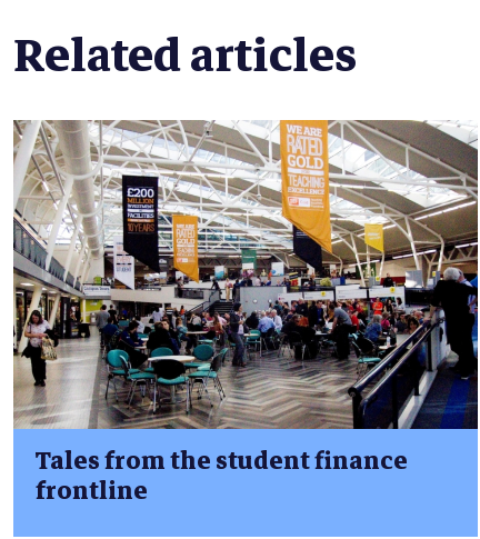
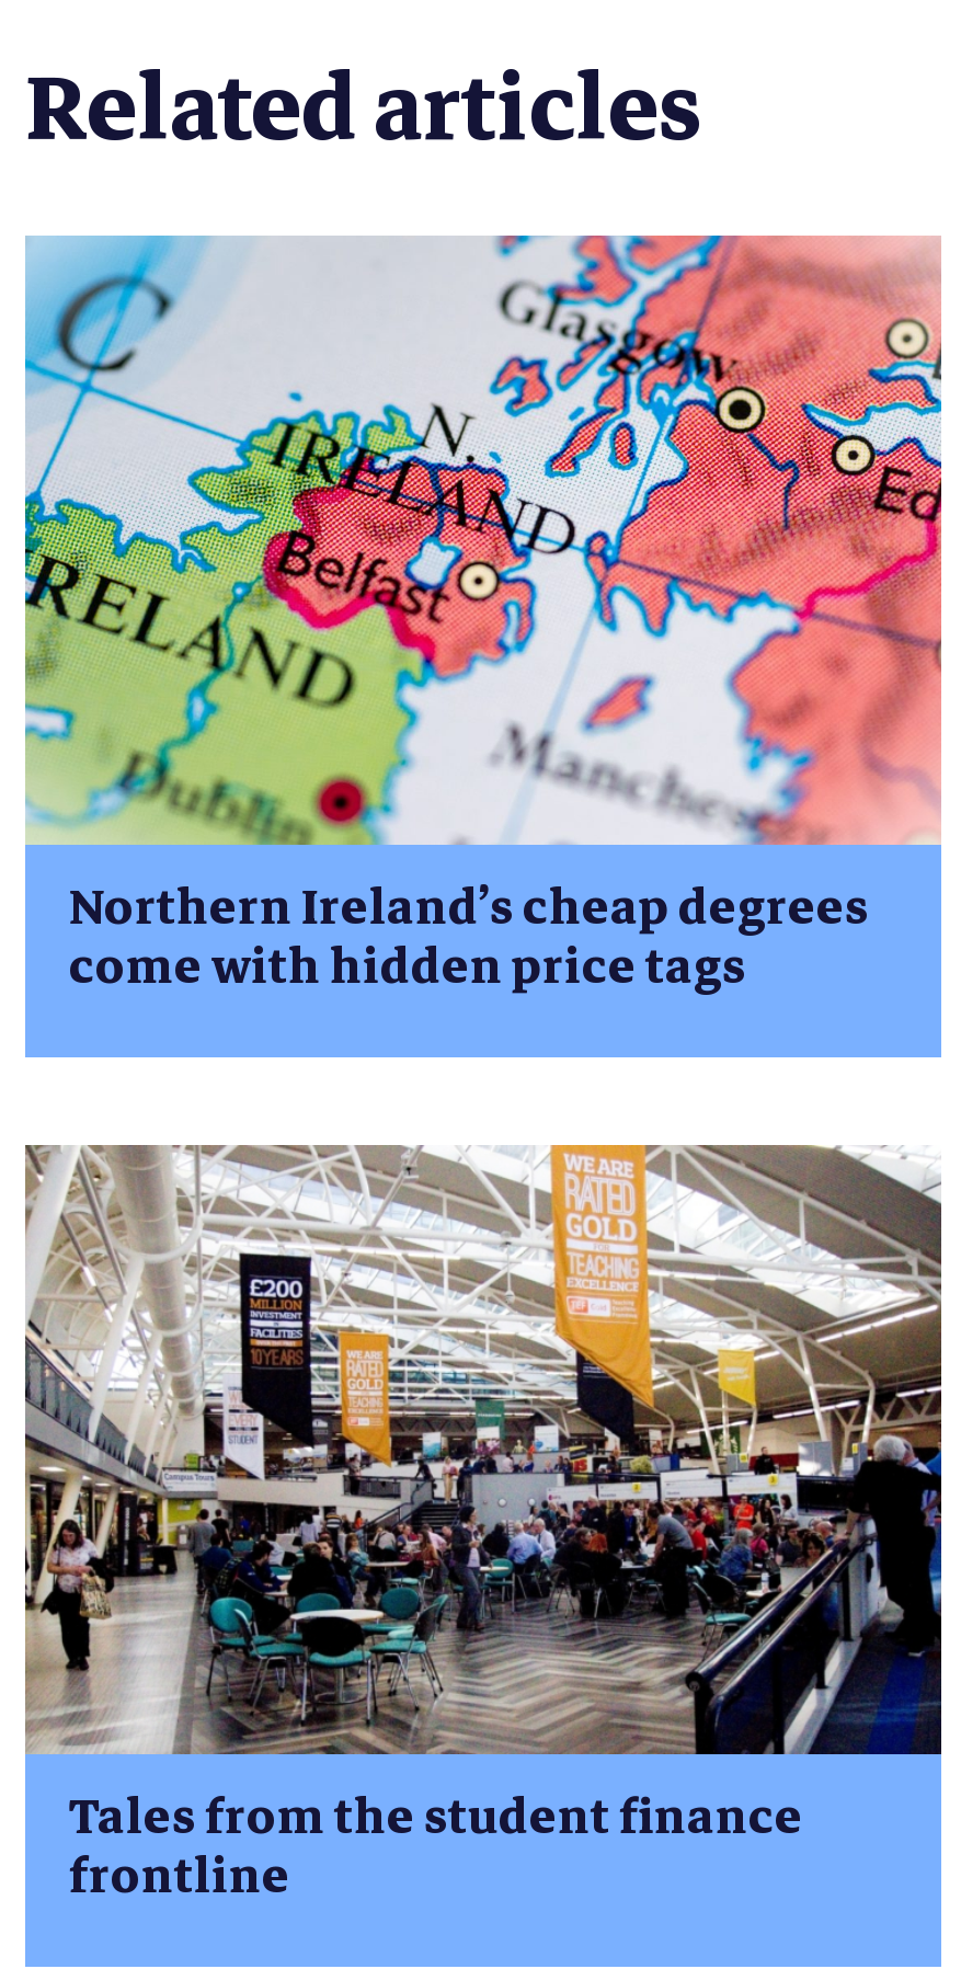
+ [image]
+ Northern Ireland’s cheap degrees
+ come with hidden price tags
